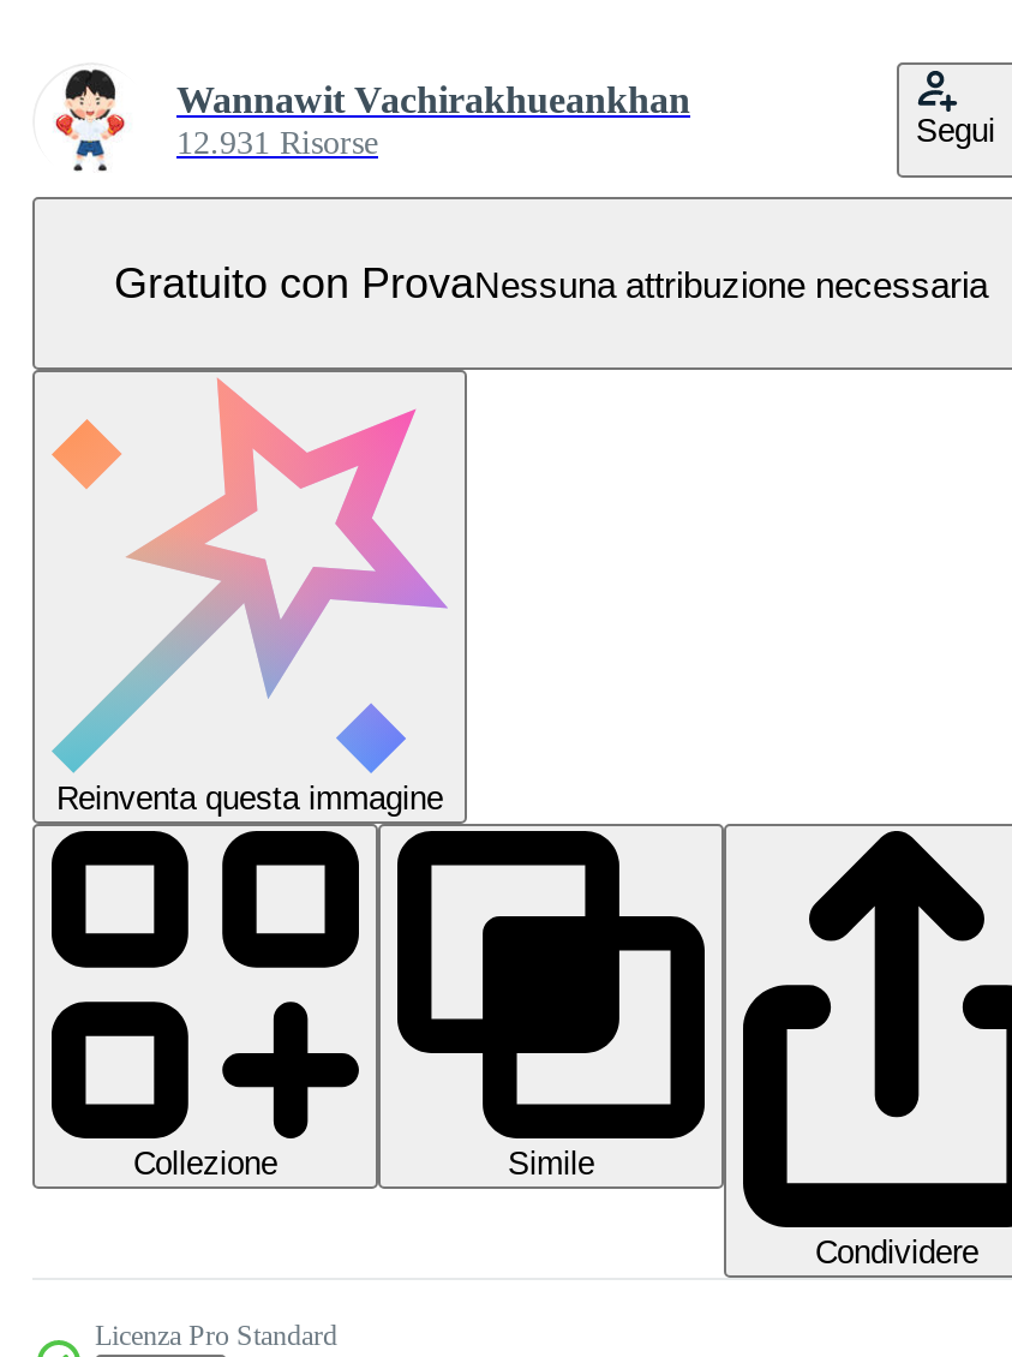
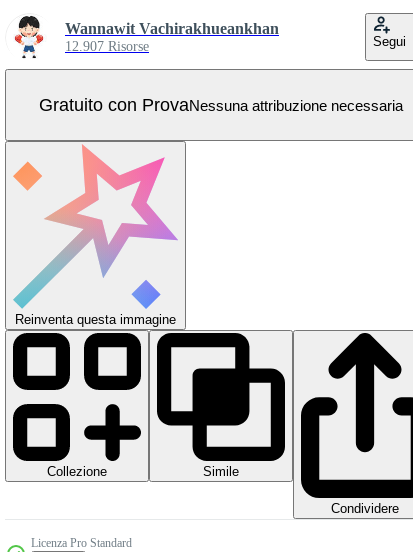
- 12.931 Risorse
+ 12.907 Risorse
